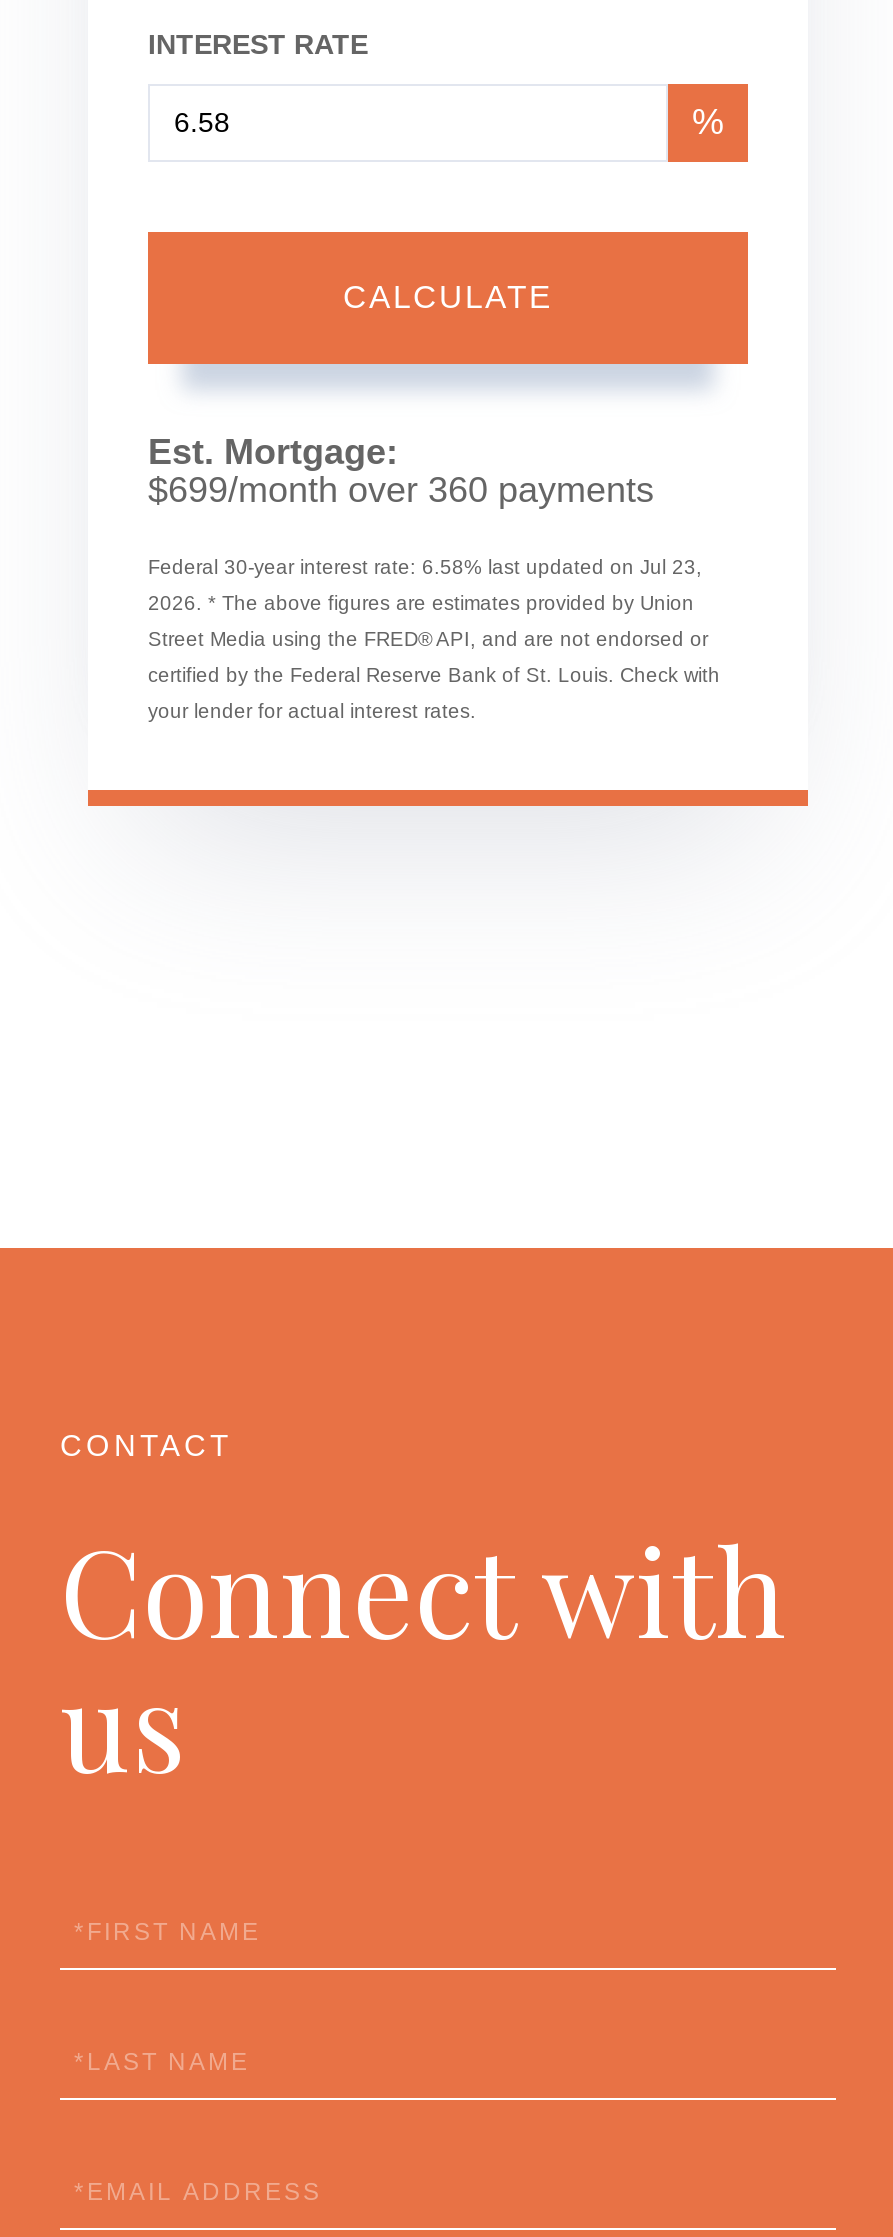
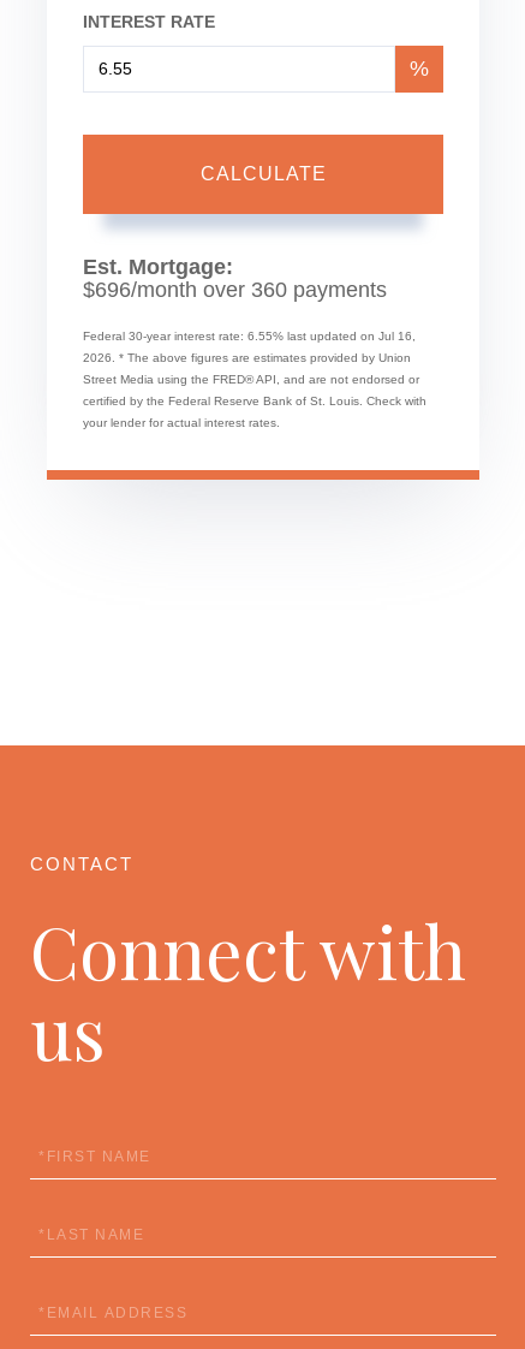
- $699/month over 360 payments
+ $696/month over 360 payments

- Federal 30-year interest rate: 6.58% last updated on Jul 23,
+ Federal 30-year interest rate: 6.55% last updated on Jul 16,
